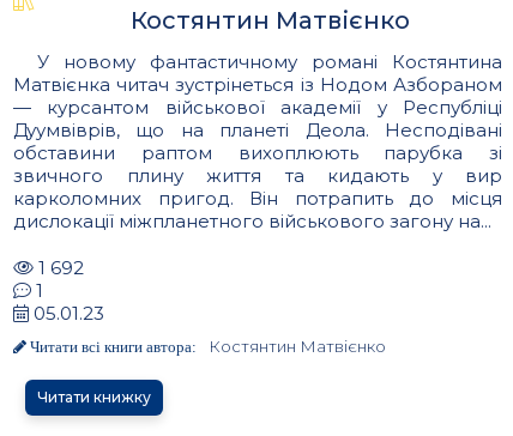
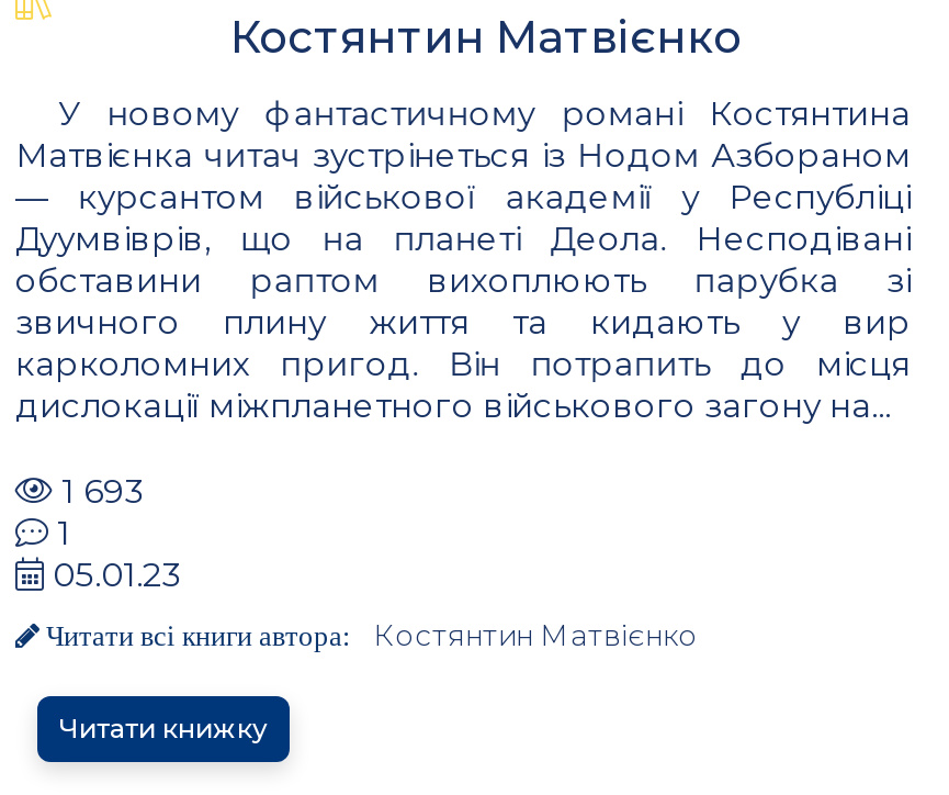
- 1 692
+ 1 693
